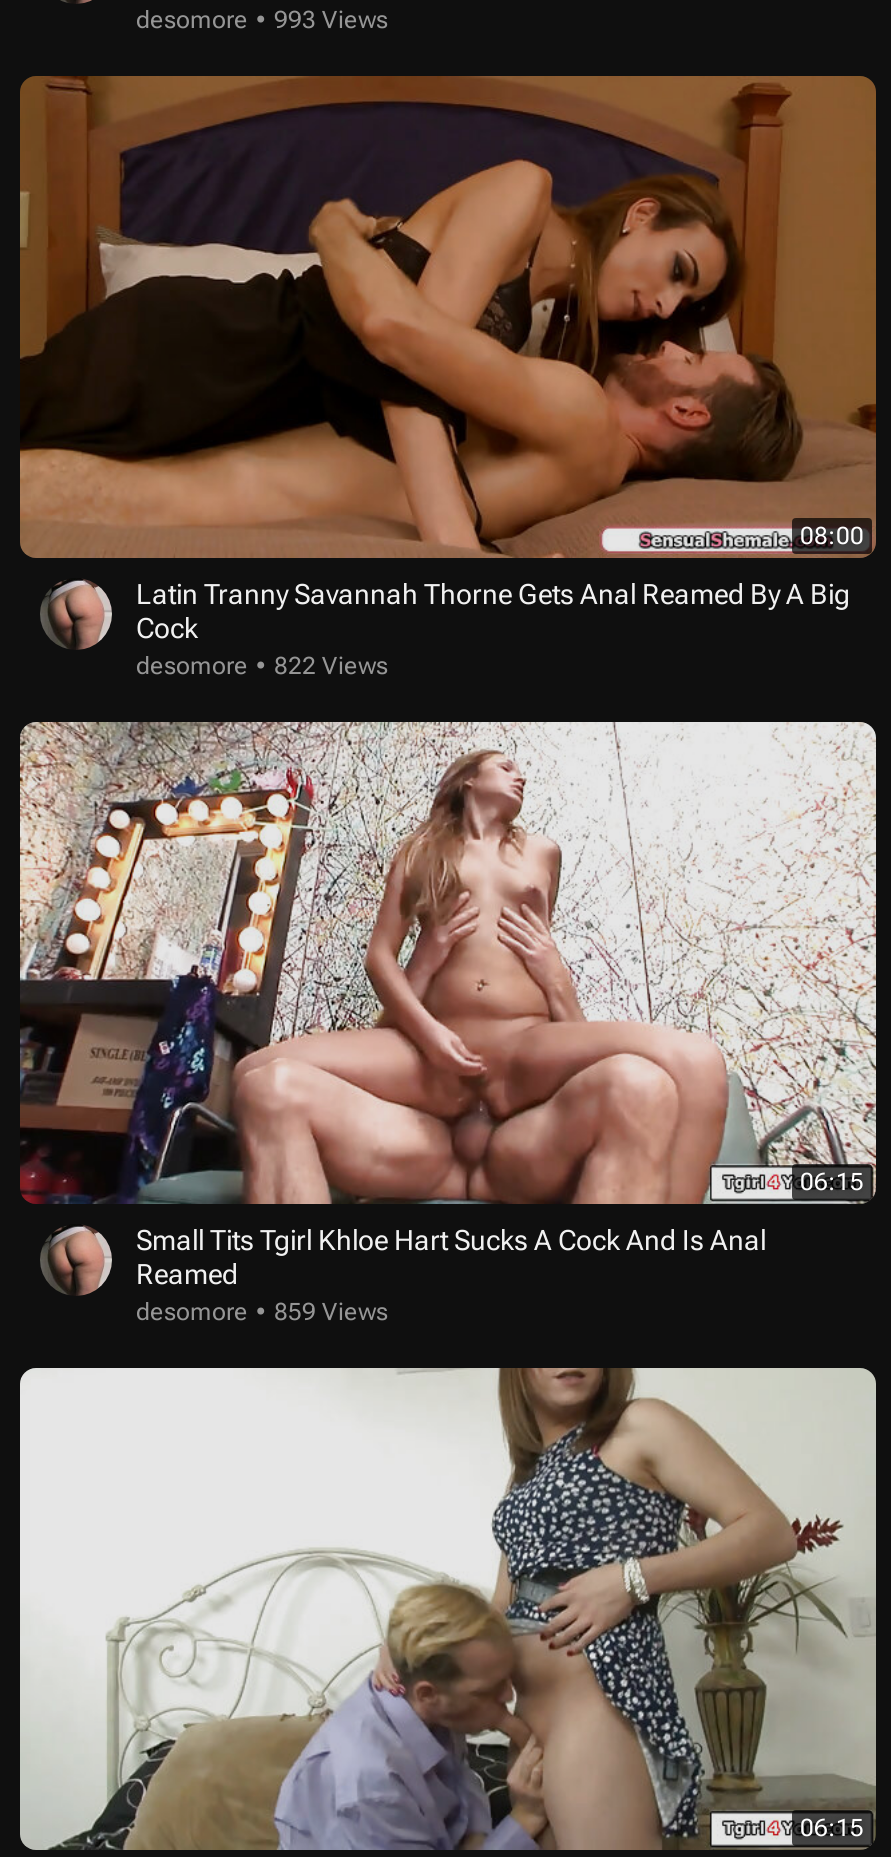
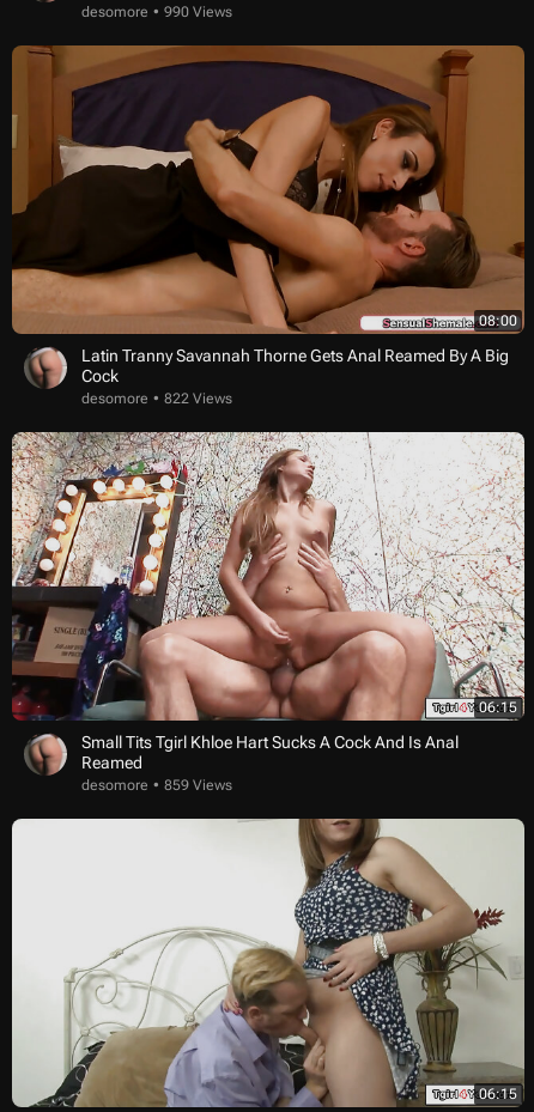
- desomore 993 Views
+ desomore 990 Views
